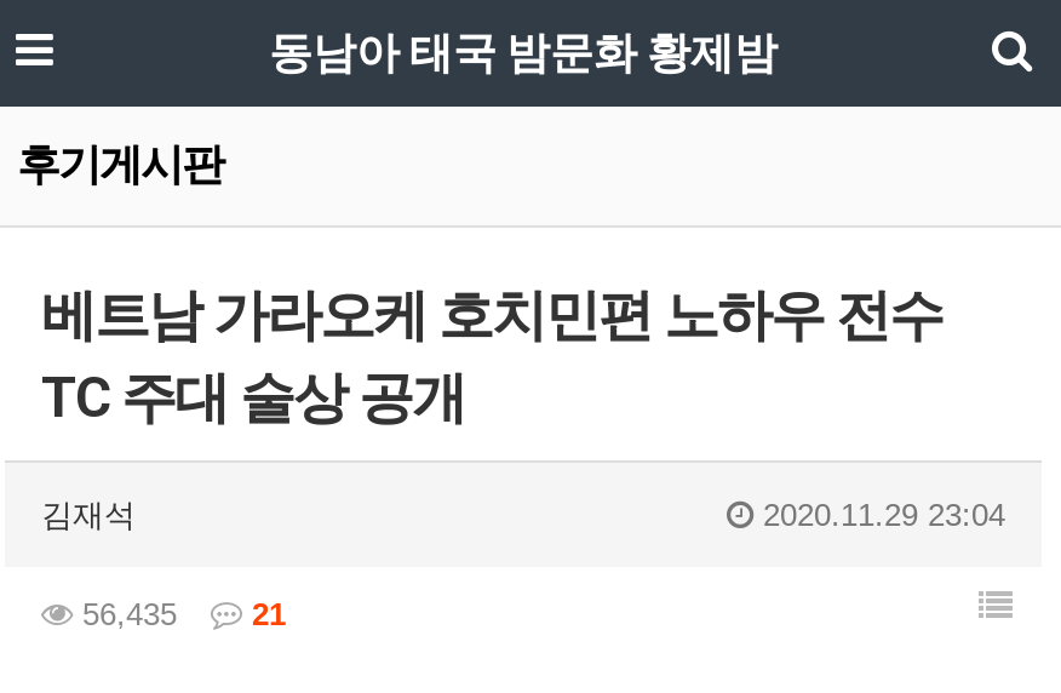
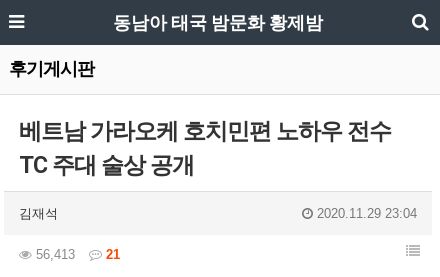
- 56,435
+ 56,413
